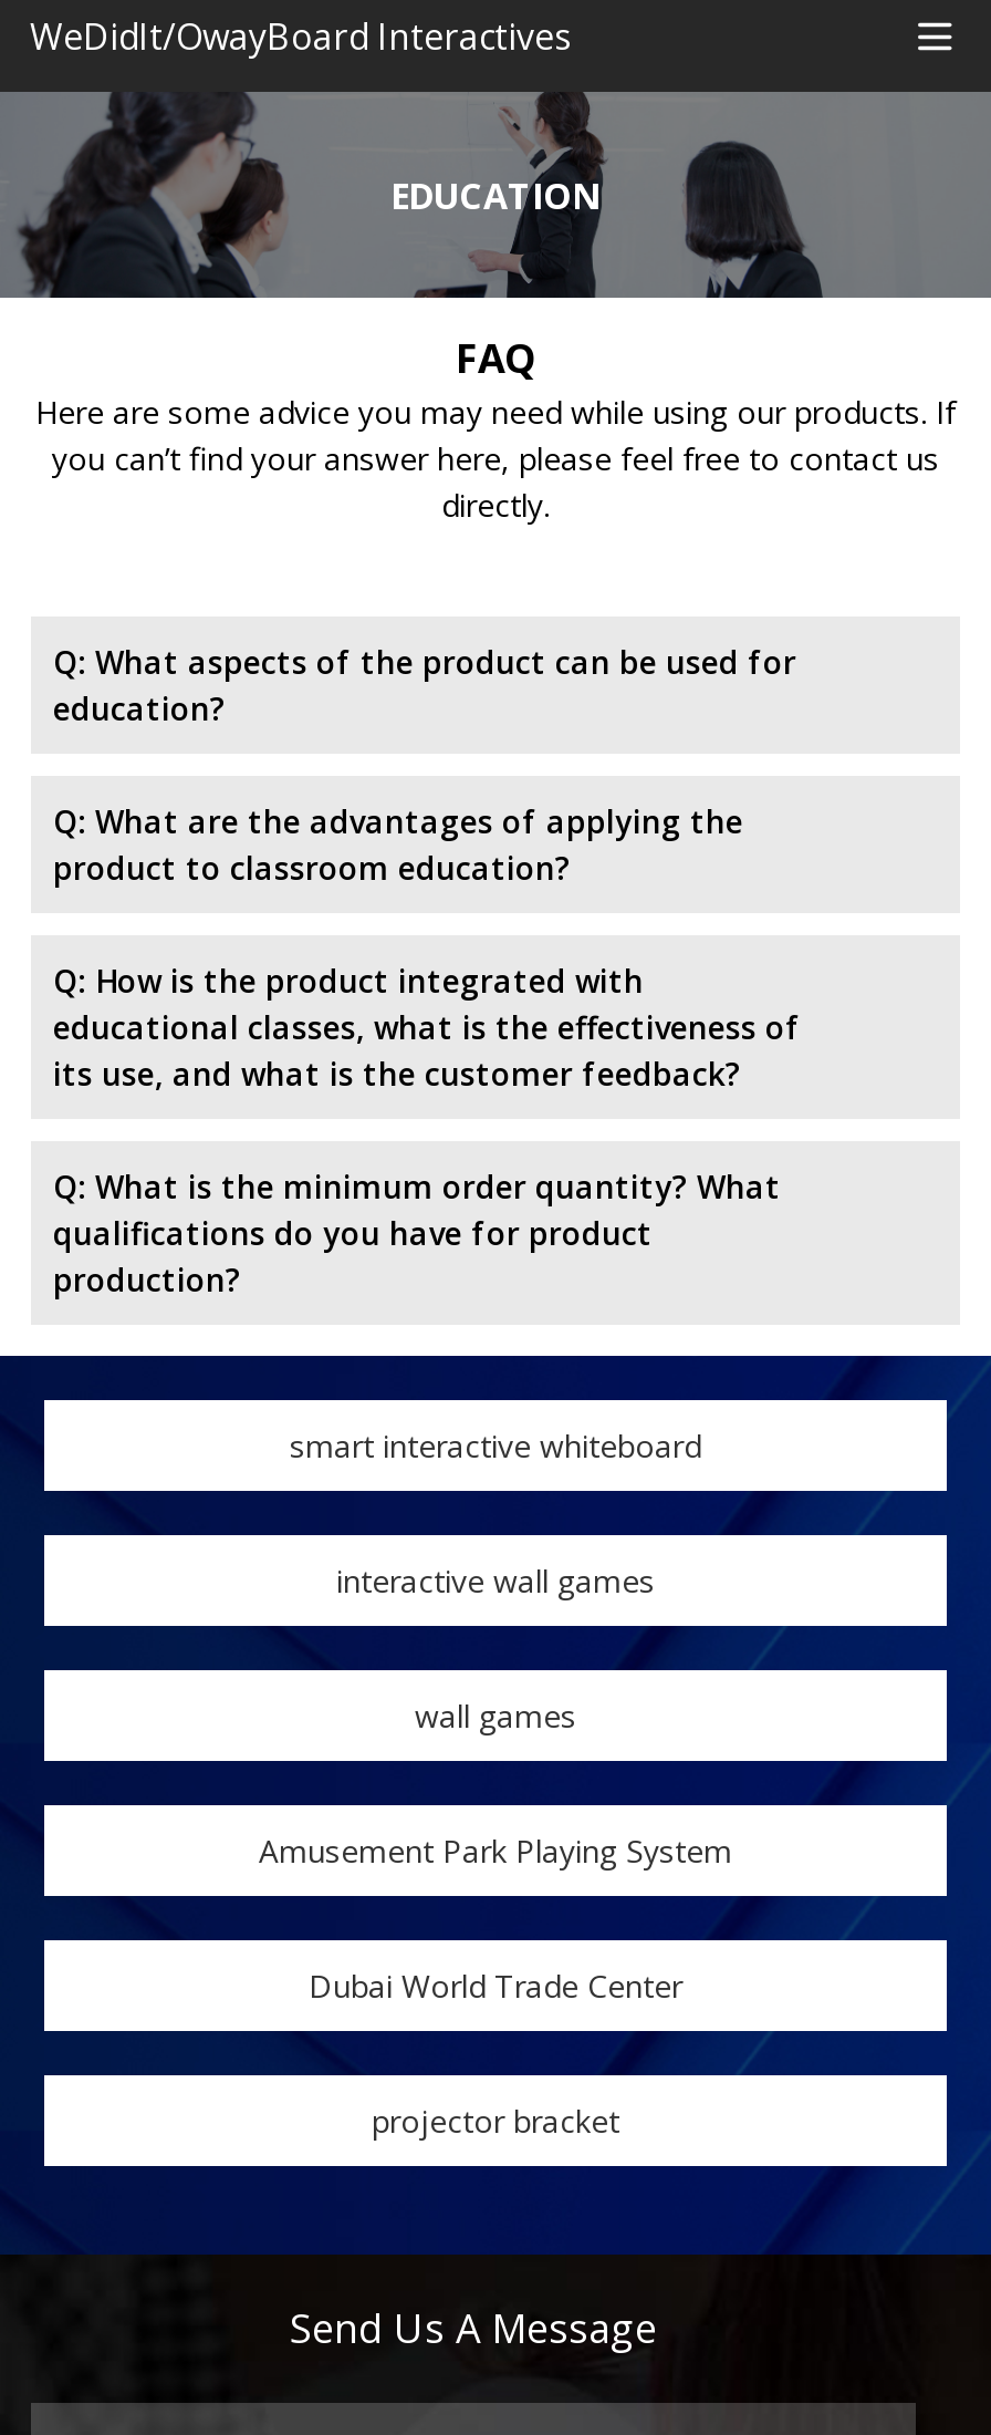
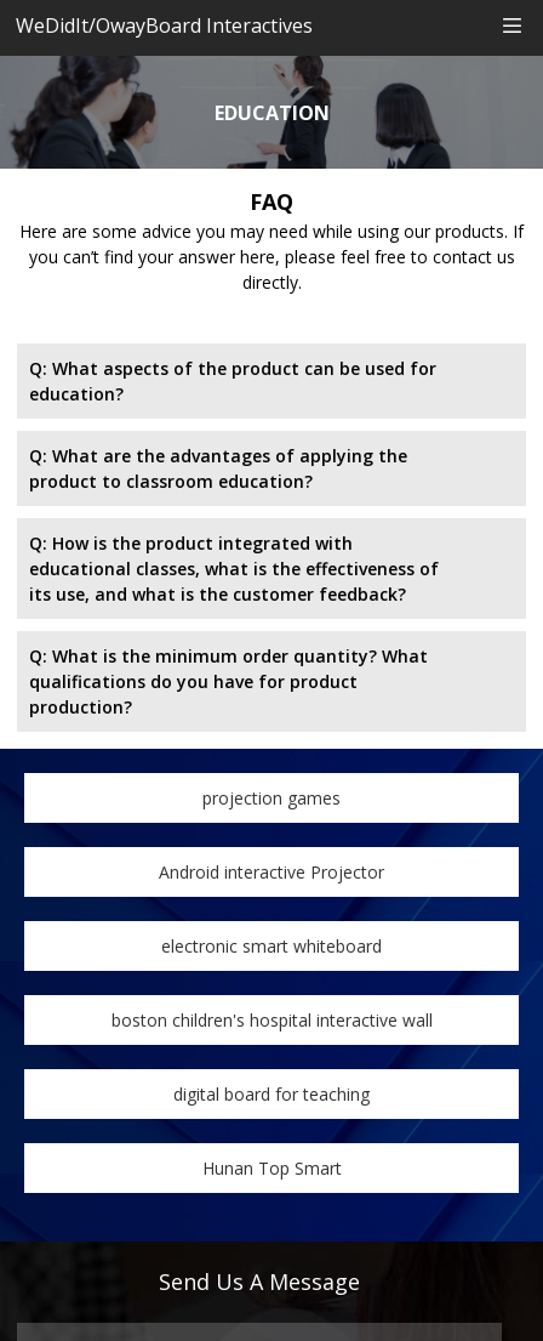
- smart interactive whiteboard
+ projection games

- interactive wall games
+ Android interactive Projector

- wall games
+ electronic smart whiteboard

- Amusement Park Playing System
+ boston children's hospital interactive wall

- Dubai World Trade Center
+ digital board for teaching

- projector bracket
+ Hunan Top Smart
